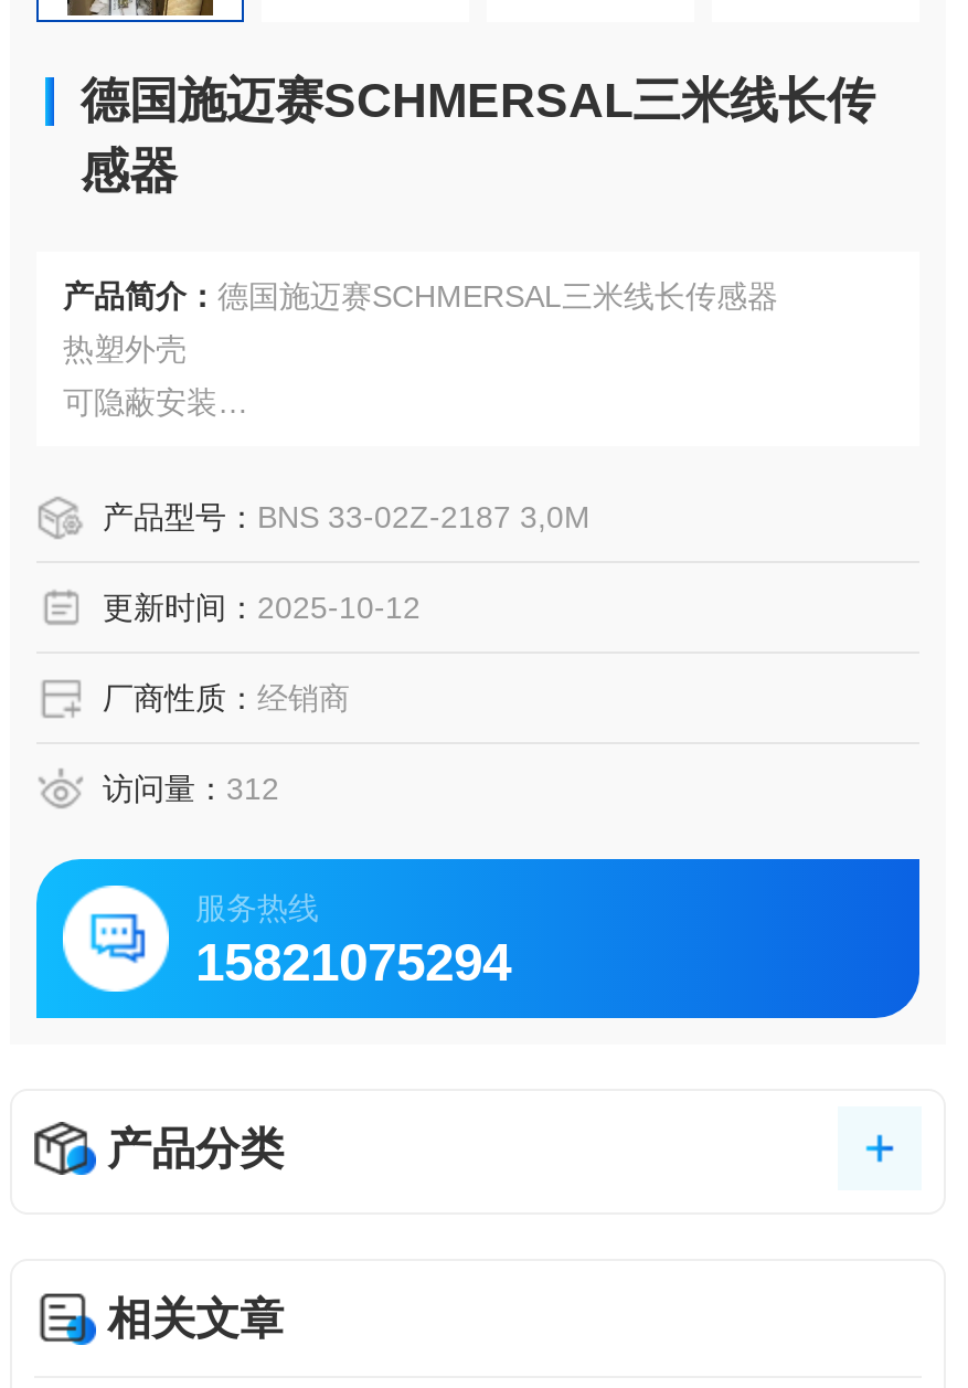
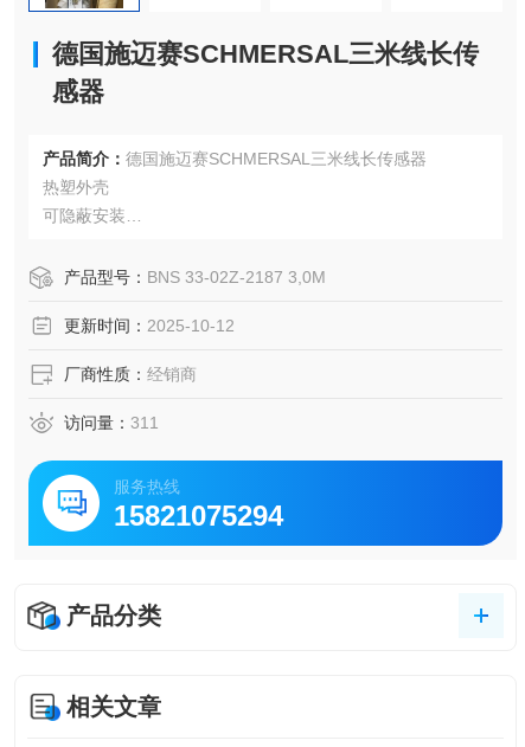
- 访问量：312
+ 访问量：311
